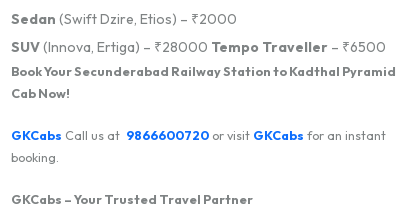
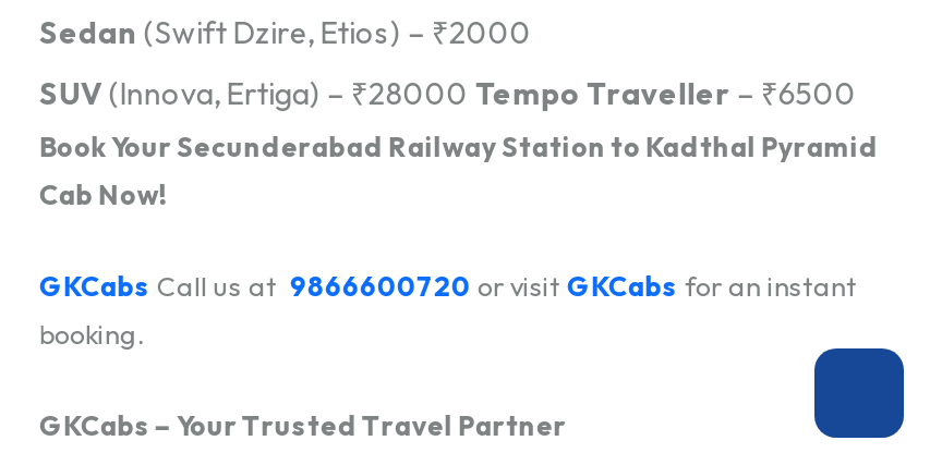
+ [image]
